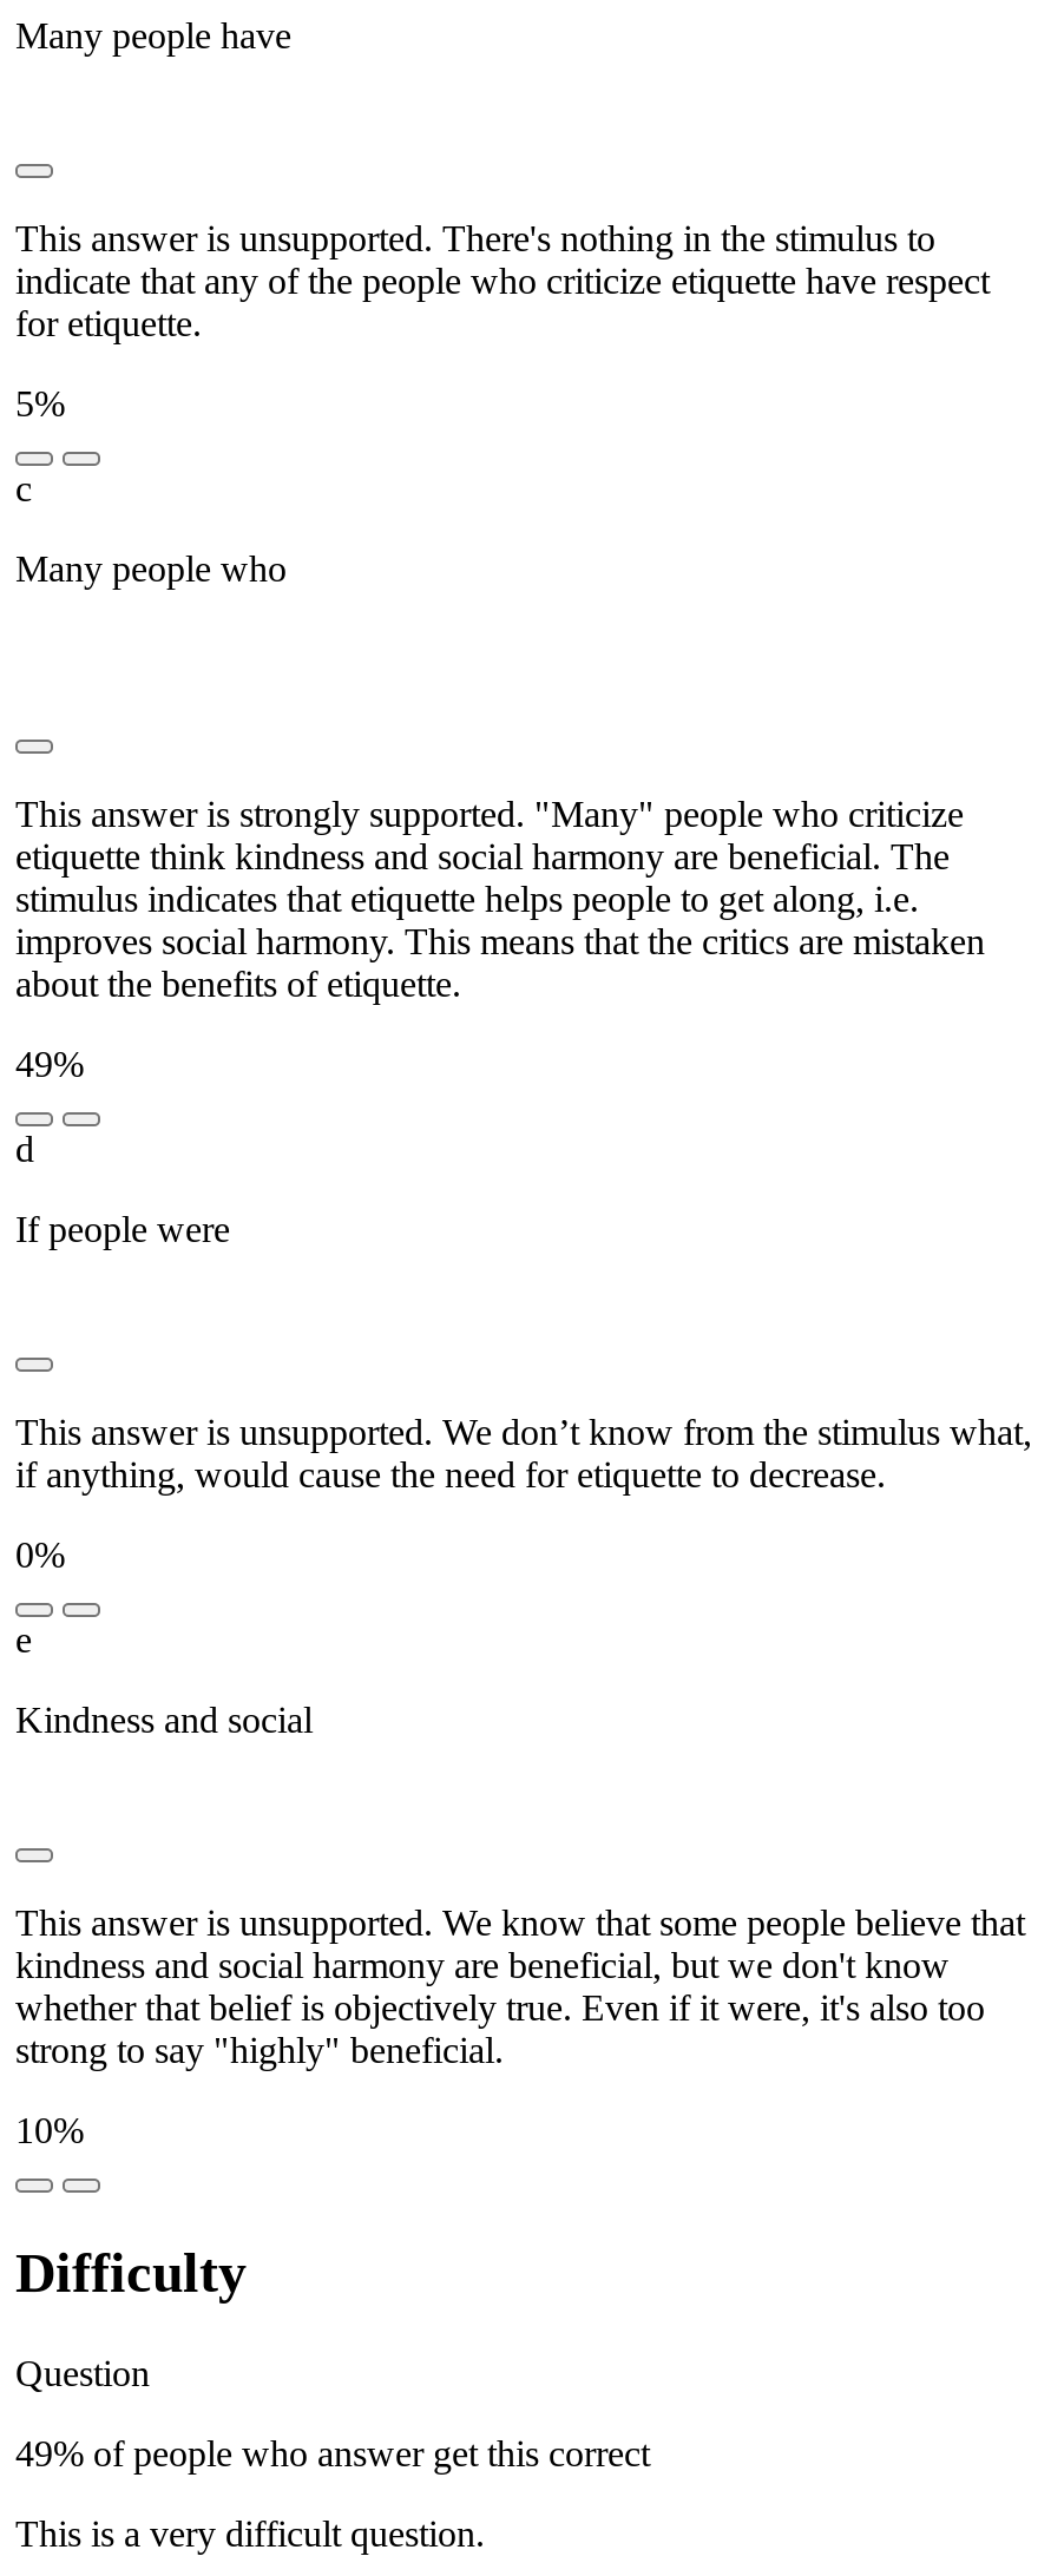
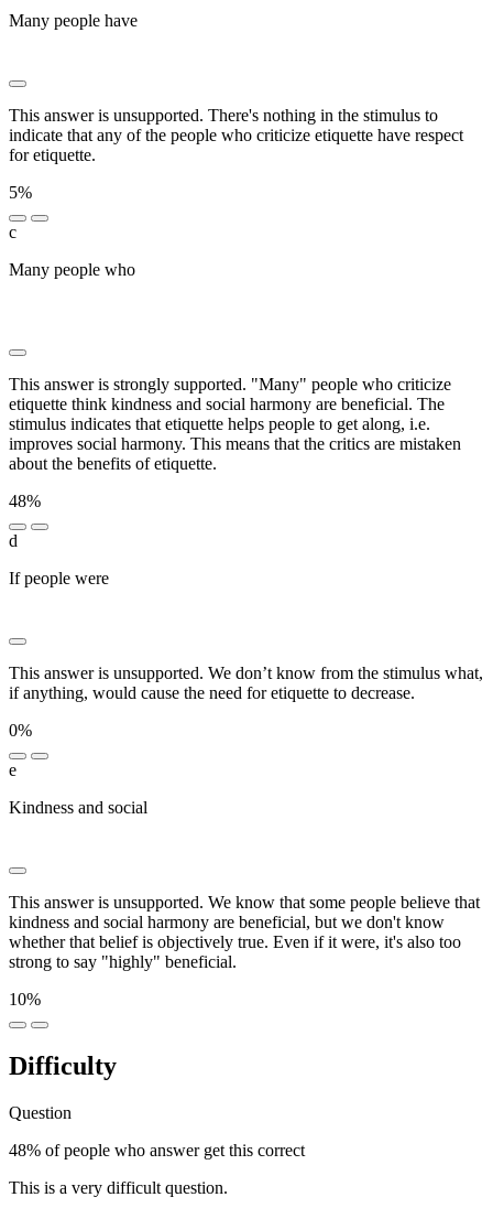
- 49%
+ 48%

- 49% of people who answer get this correct
+ 48% of people who answer get this correct
